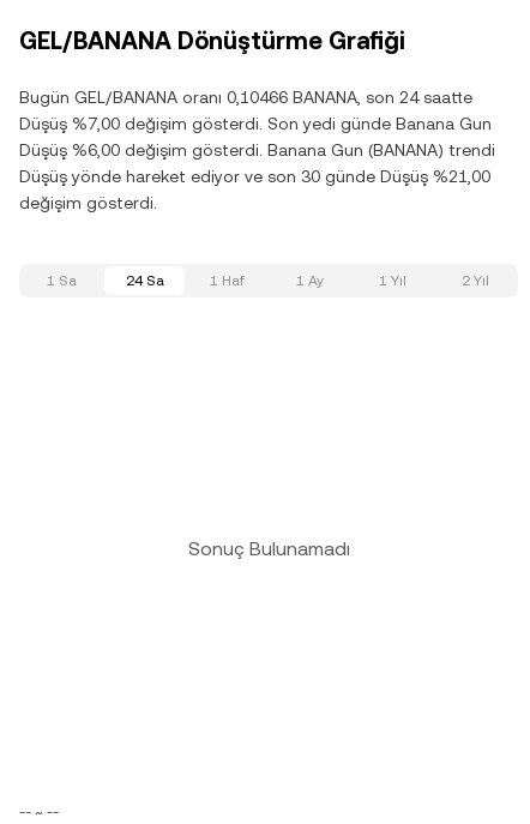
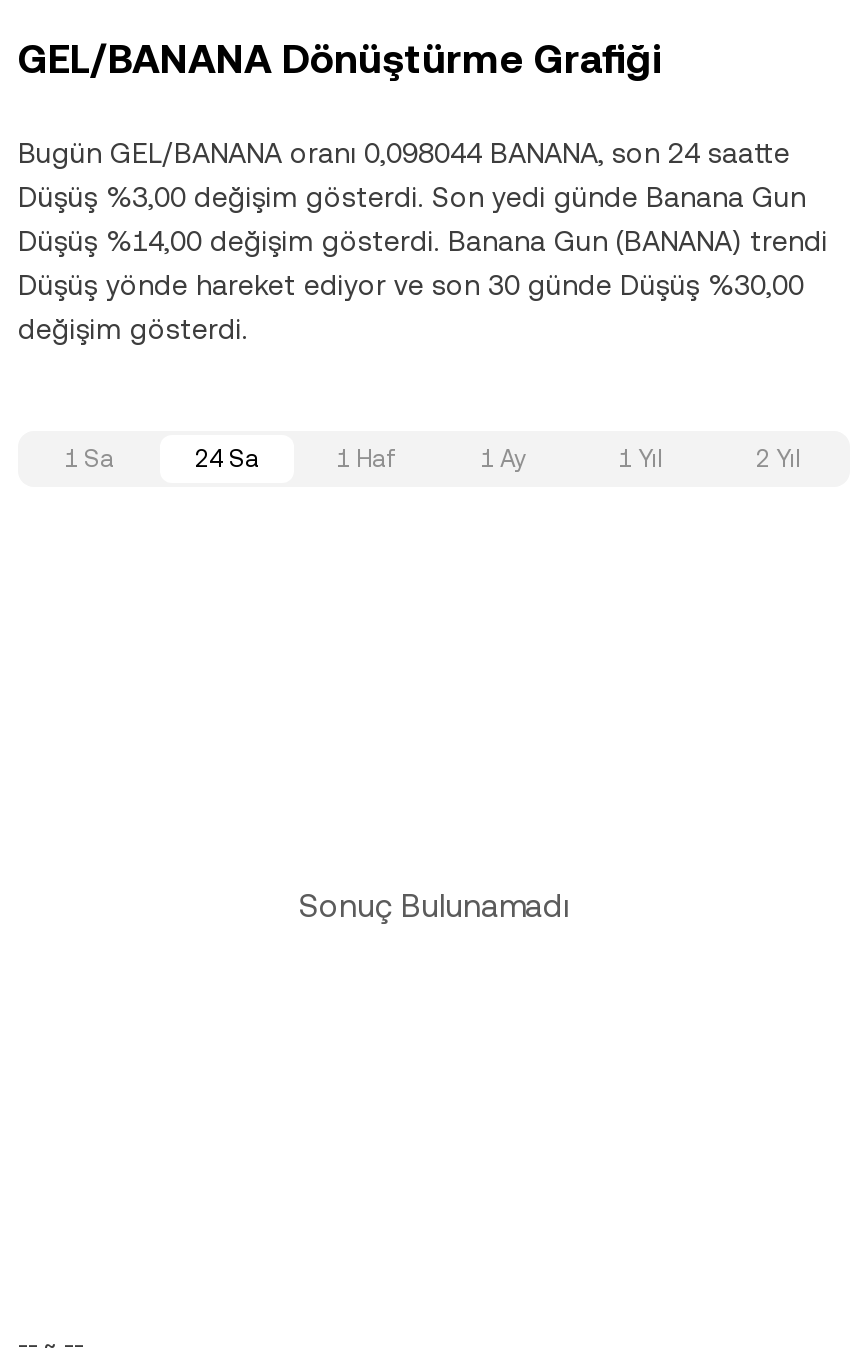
- Bugün GEL/BANANA oranı 0,10466 BANANA, son 24 saatte
+ Bugün GEL/BANANA oranı 0,098044 BANANA, son 24 saatte

- Düşüş %7,00 değişim gösterdi. Son yedi günde Banana Gun
+ Düşüş %3,00 değişim gösterdi. Son yedi günde Banana Gun

- Düşüş %6,00 değişim gösterdi. Banana Gun (BANANA) trendi
+ Düşüş %14,00 değişim gösterdi. Banana Gun (BANANA) trendi

- Düşüş yönde hareket ediyor ve son 30 günde Düşüş %21,00
+ Düşüş yönde hareket ediyor ve son 30 günde Düşüş %30,00
